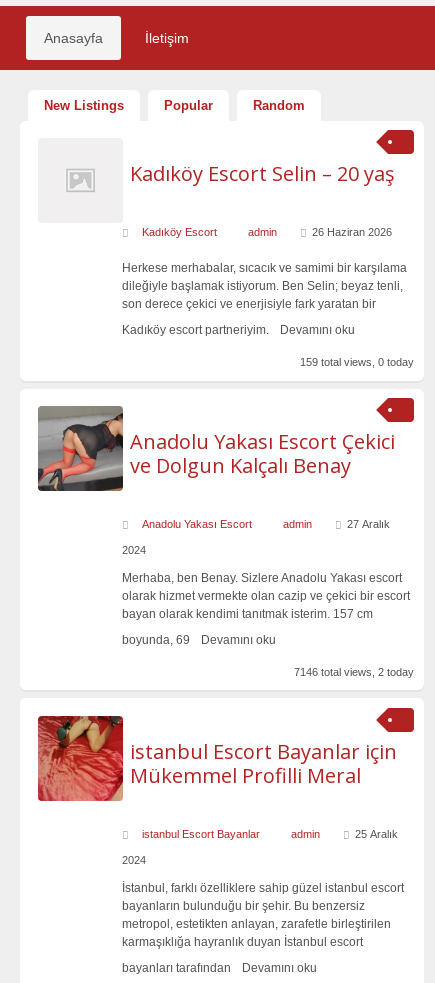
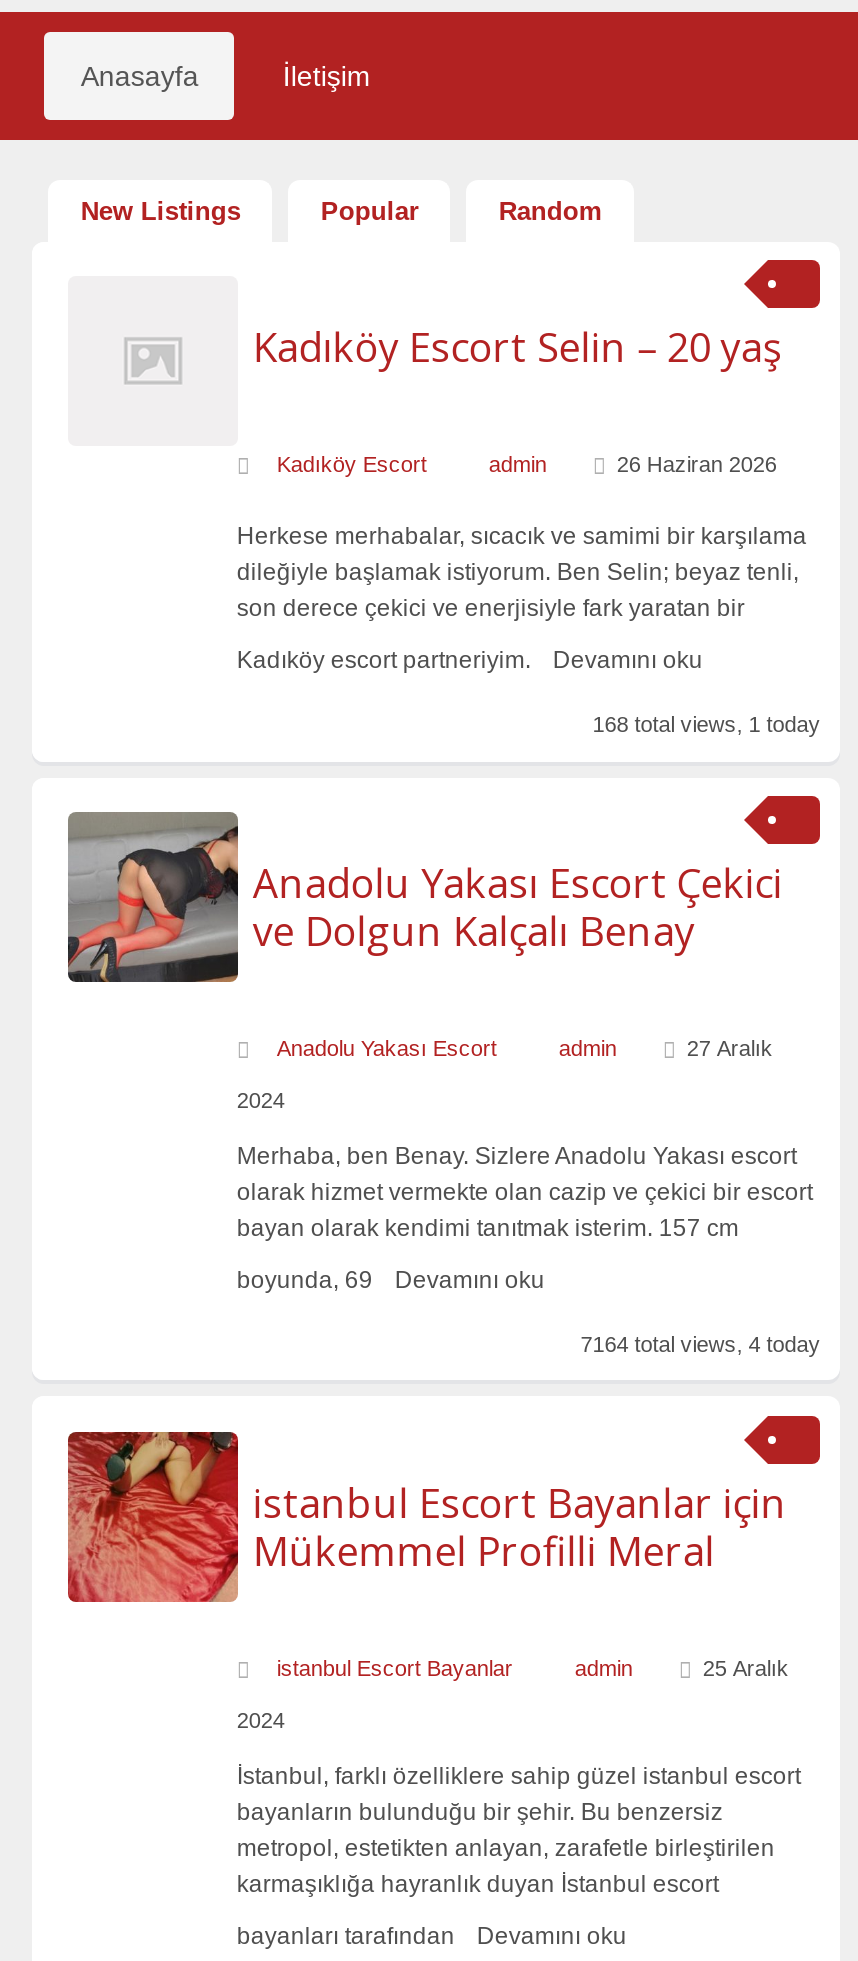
- 159 total views, 0 today
+ 168 total views, 1 today

- 7146 total views, 2 today
+ 7164 total views, 4 today
